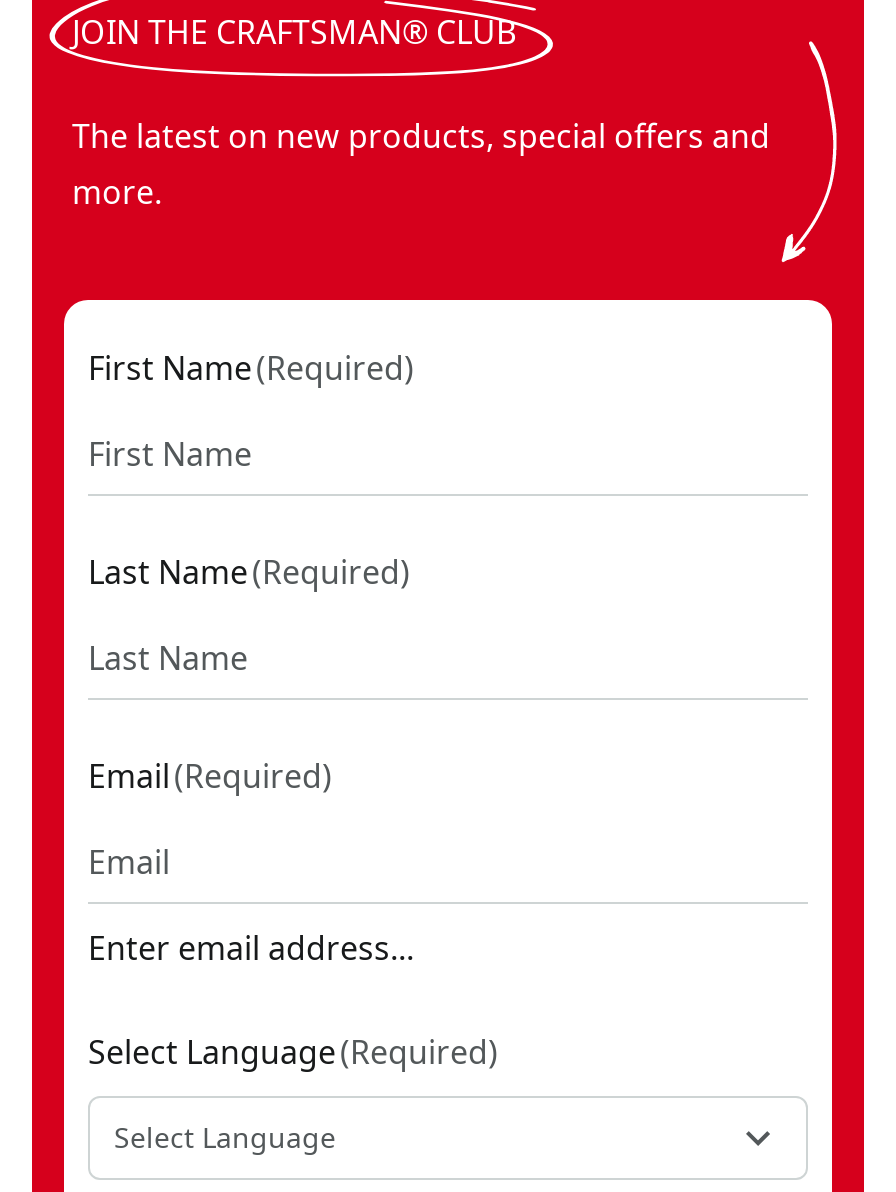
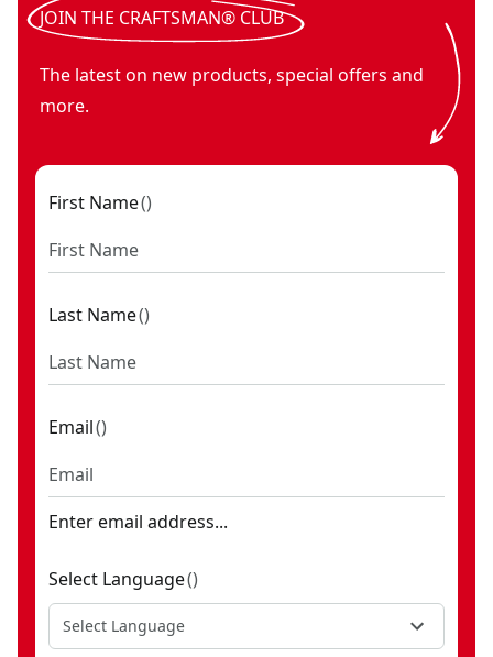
- First Name (Required)
+ First Name ()

- Last Name (Required)
+ Last Name ()

- Email (Required)
+ Email ()

- Select Language (Required)
+ Select Language ()
